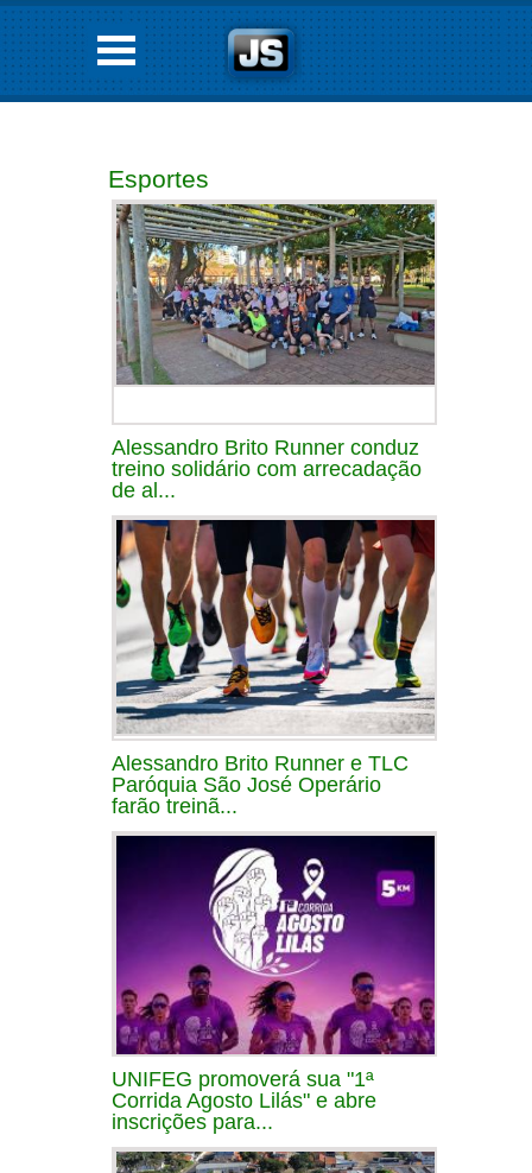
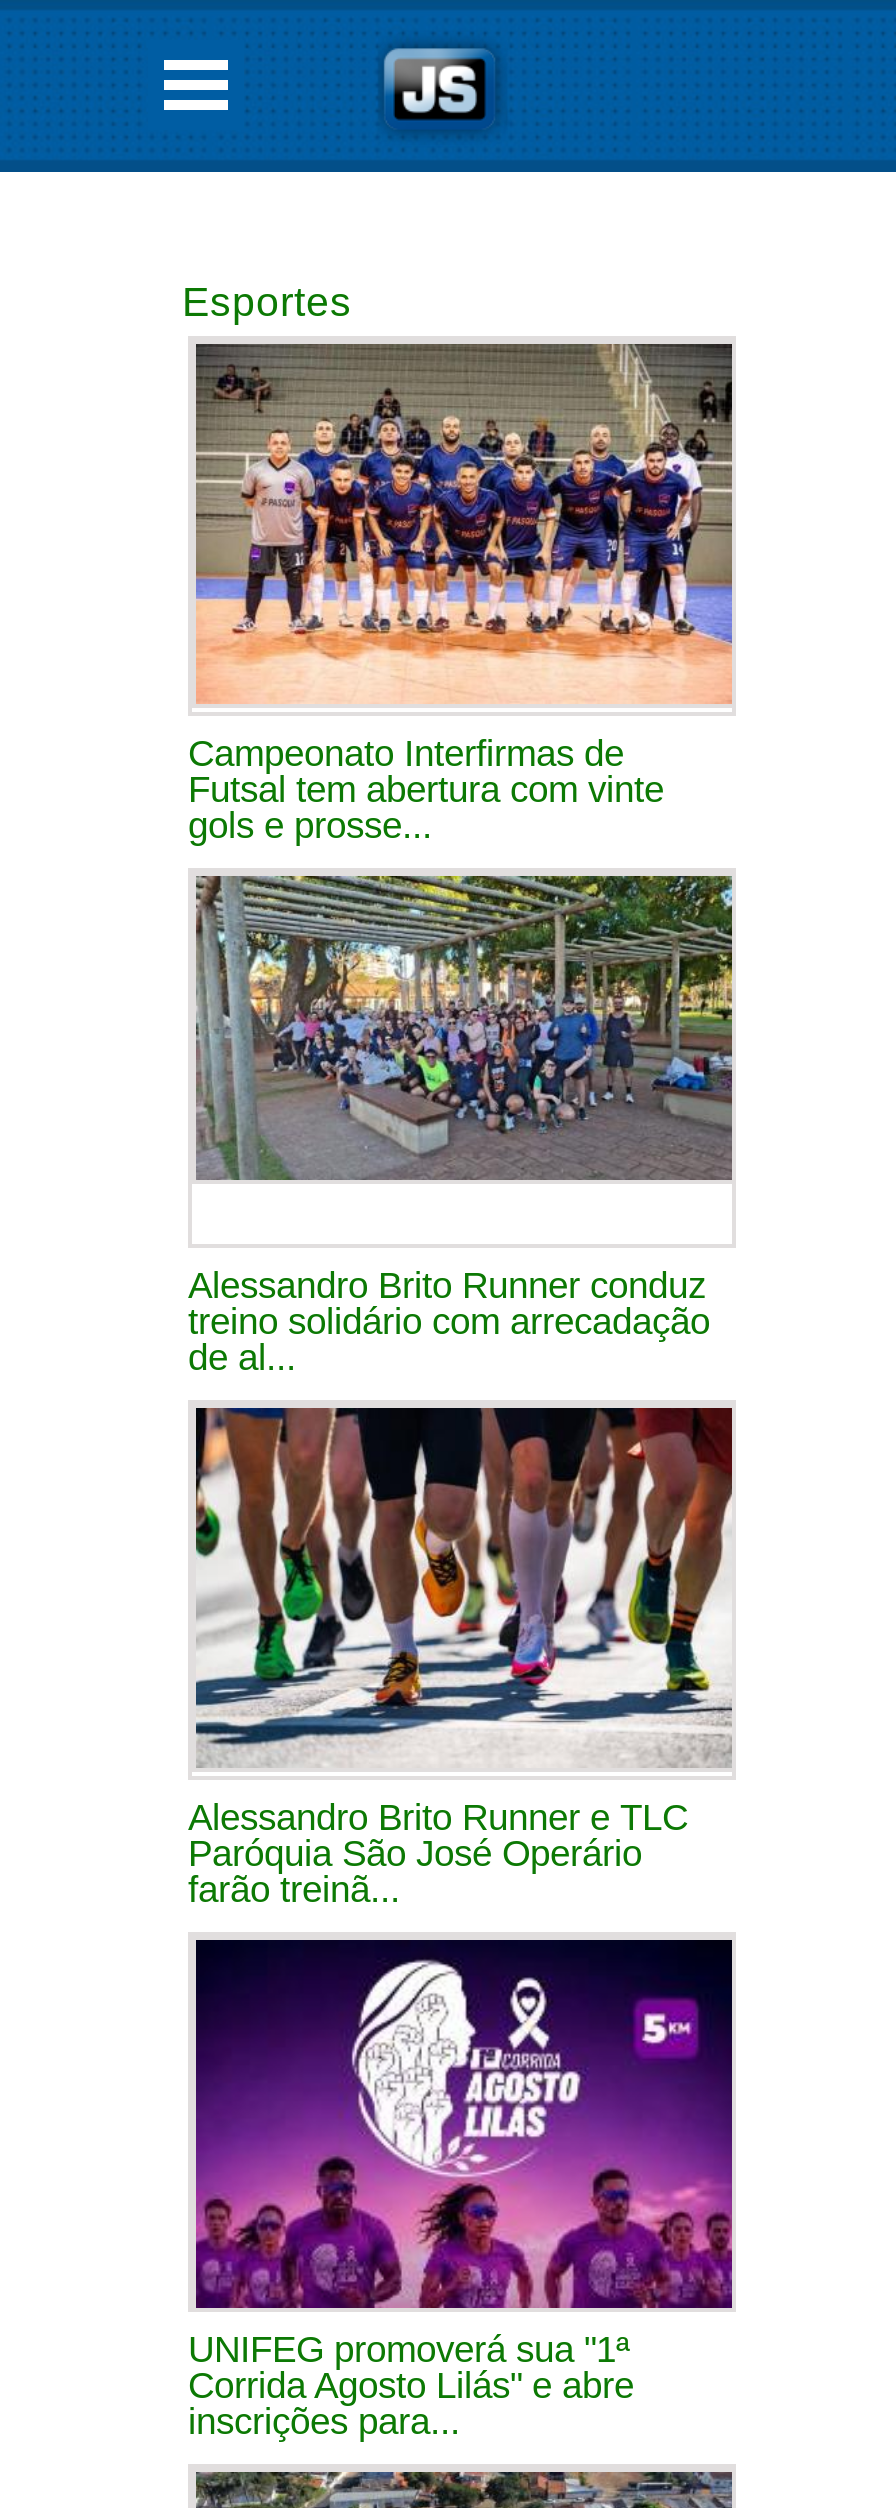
+ [image]
+ Campeonato Interfirmas de
+ Futsal tem abertura com vinte
+ gols e prosse...
